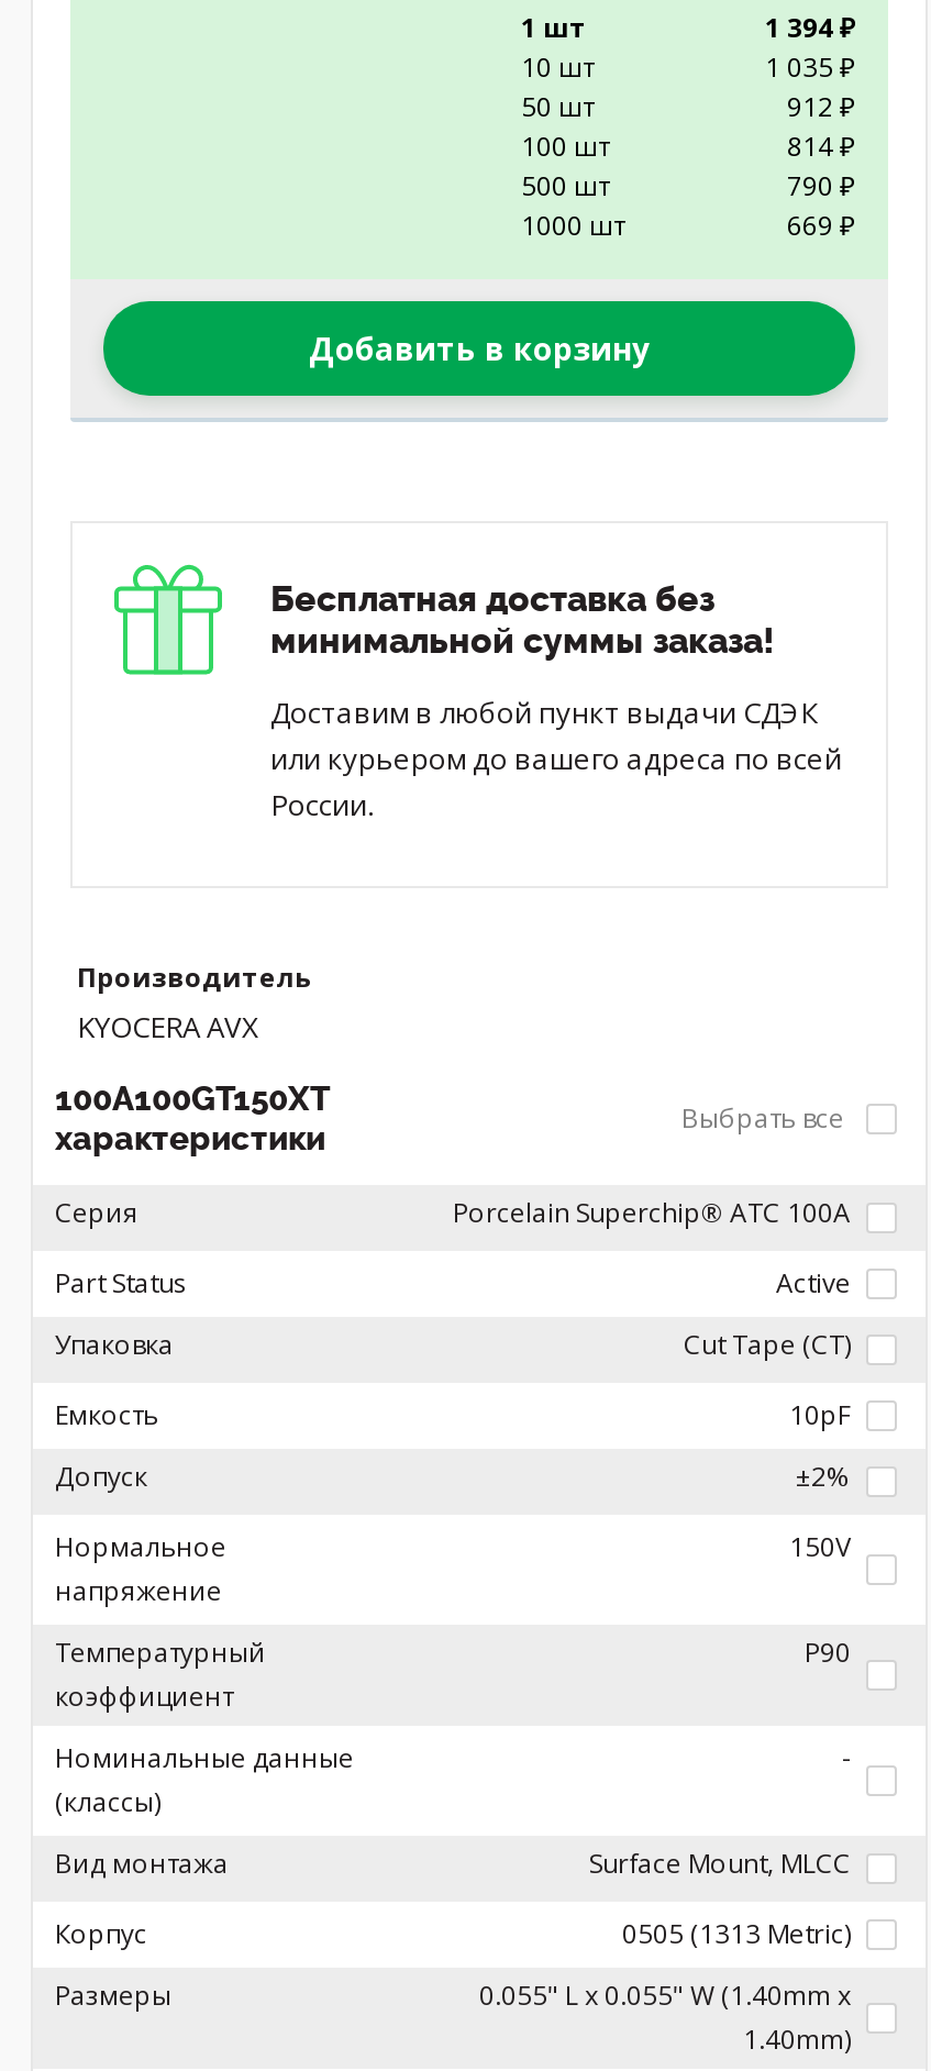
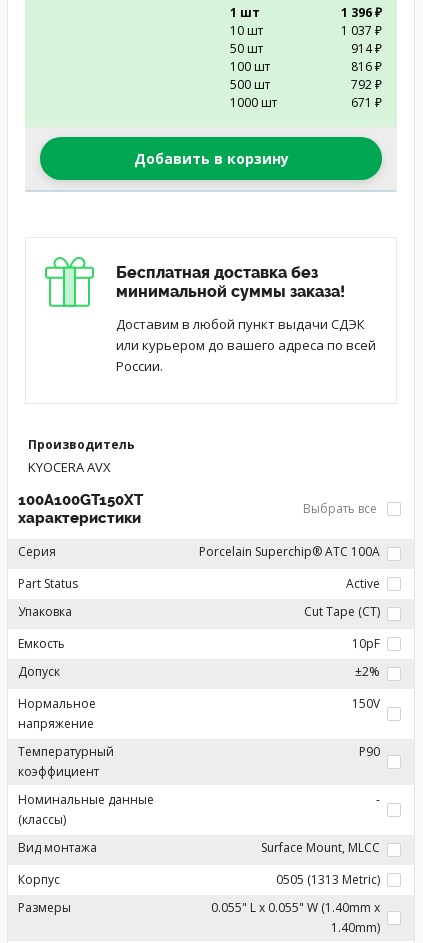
- 1 394 ₽
+ 1 396 ₽

- 1 035 ₽
+ 1 037 ₽

- 912 ₽
+ 914 ₽

- 814 ₽
+ 816 ₽

- 790 ₽
+ 792 ₽

- 669 ₽
+ 671 ₽
